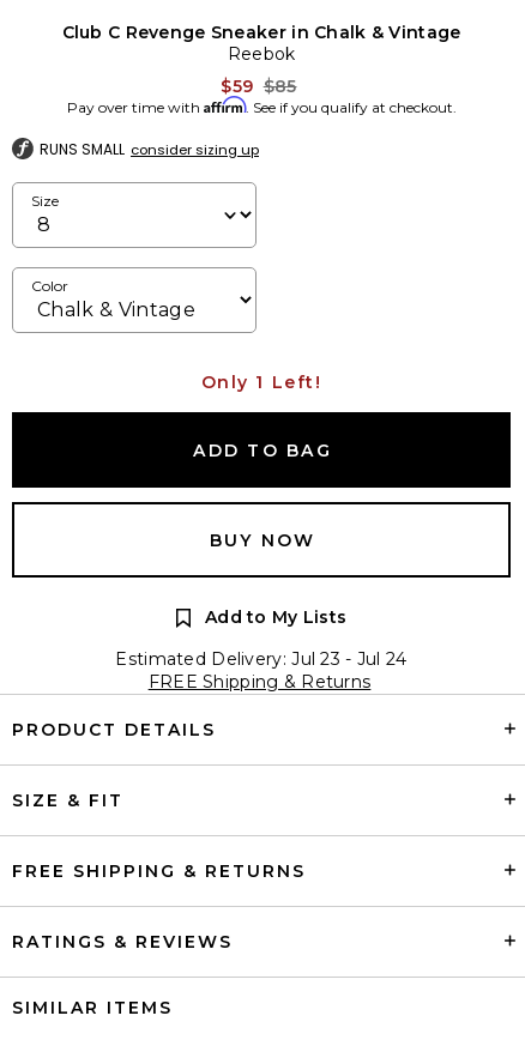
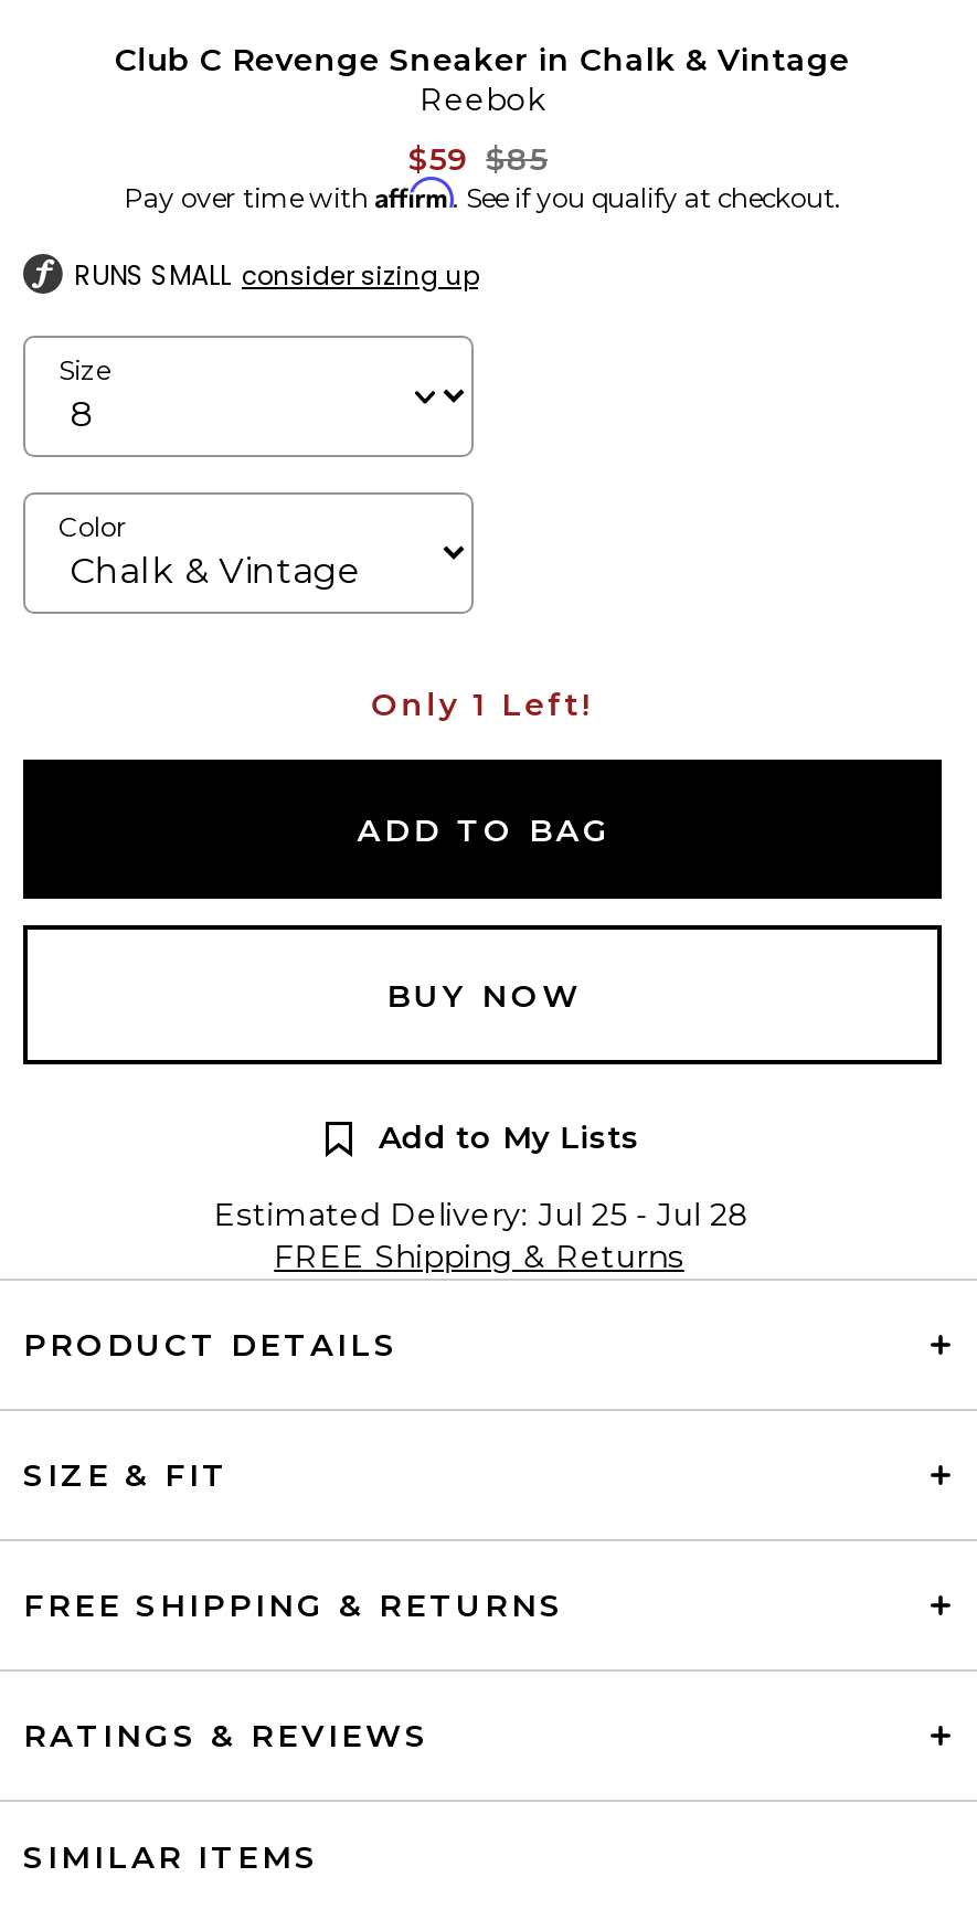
- Estimated Delivery: Jul 23 - Jul 24
+ Estimated Delivery: Jul 25 - Jul 28
